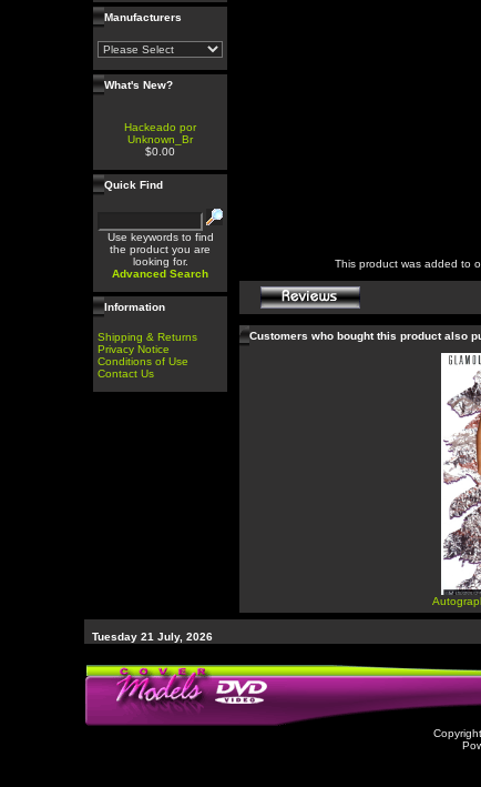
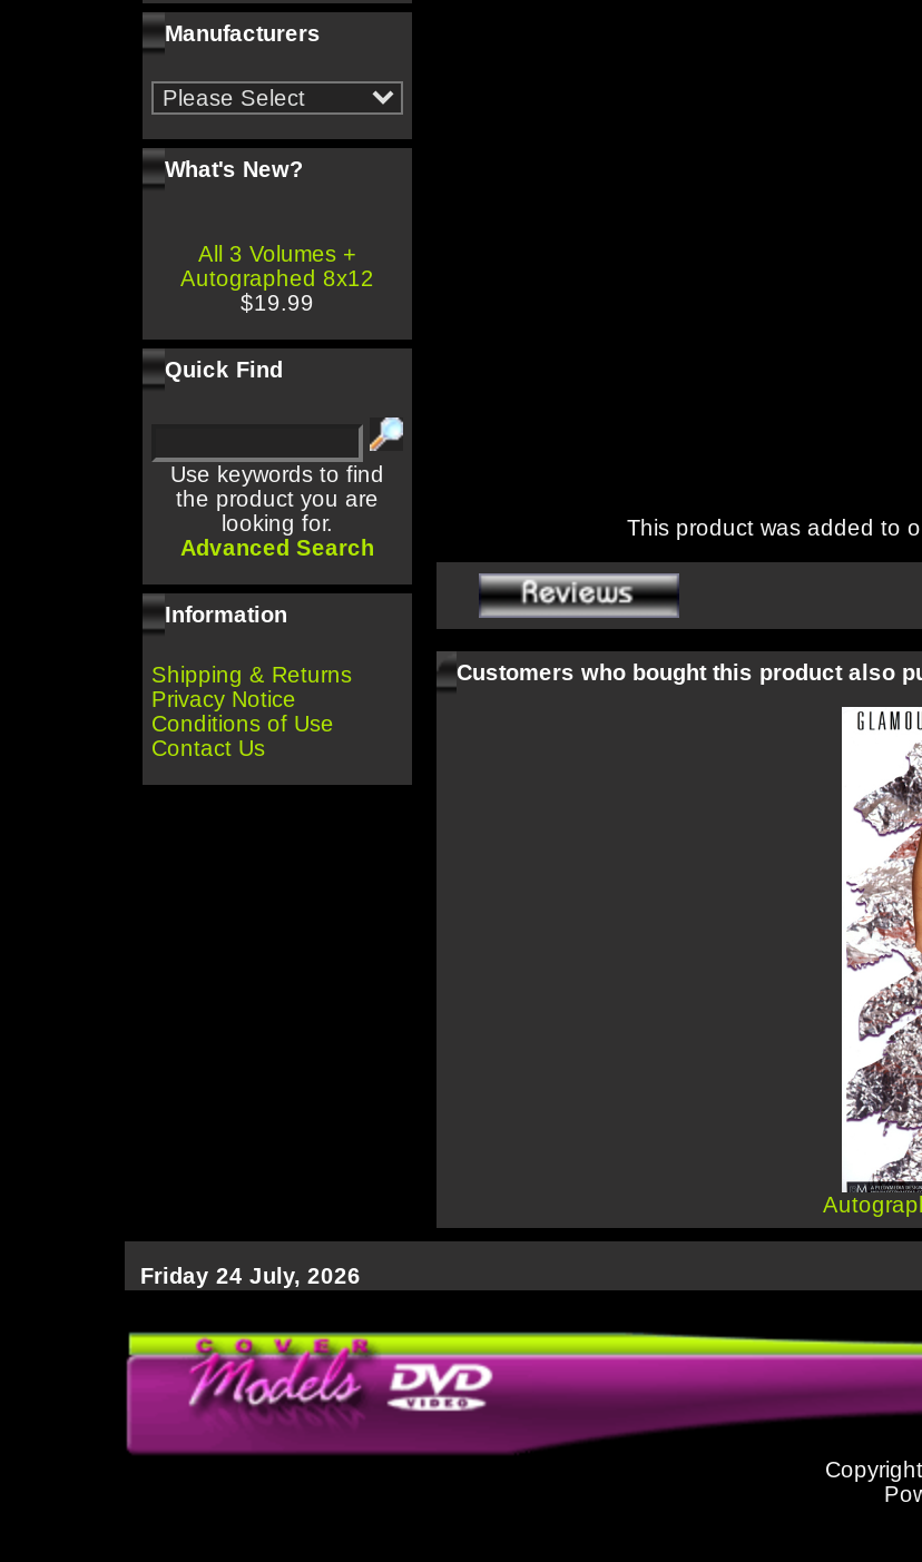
- Hackeado por
- Unknown_Br
- $0.00
+ All 3 Volumes +
+ Autographed 8x12
+ $19.99

- Tuesday 21 July, 2026
+ Friday 24 July, 2026
